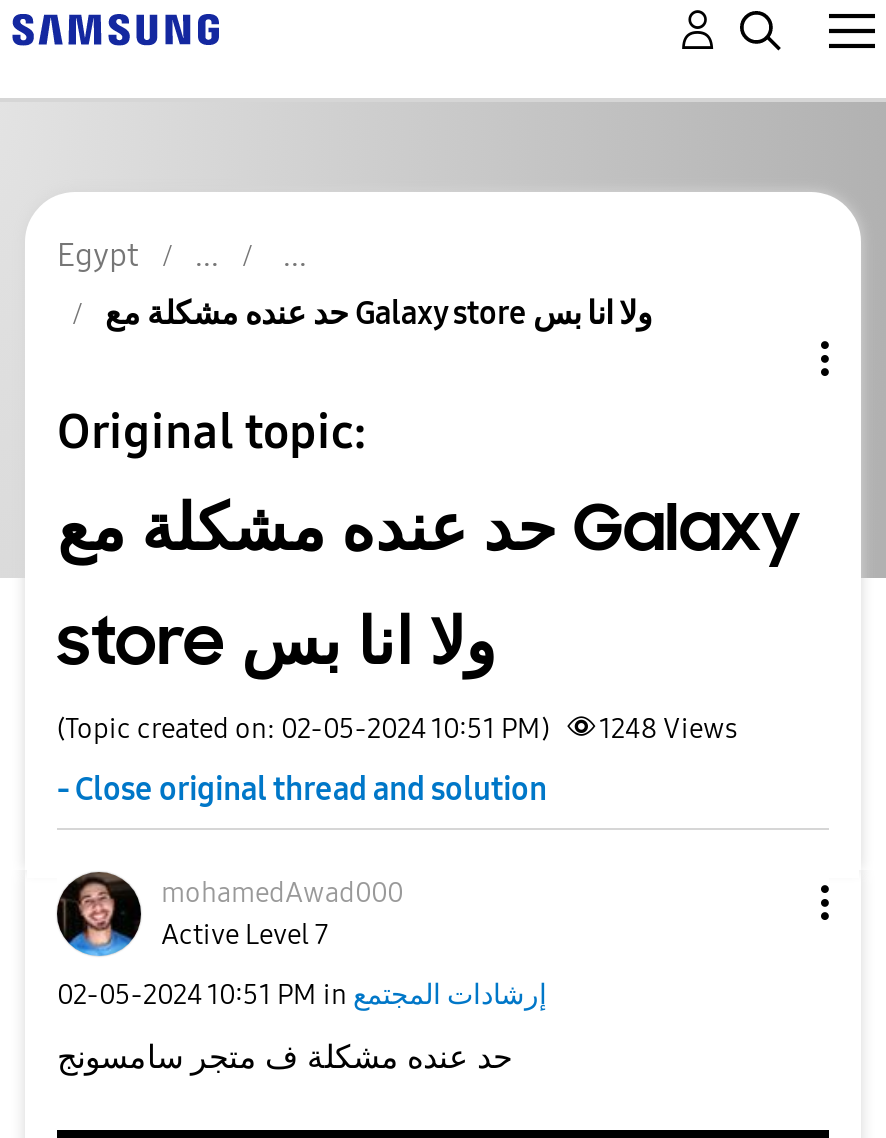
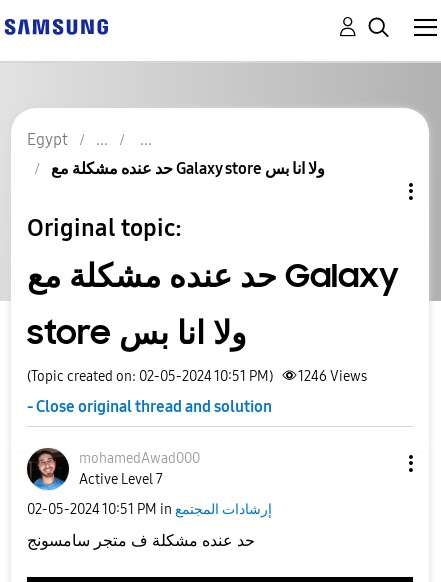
- (Topic created on: 02-05-2024 10:51 PM) 1248 Views
+ (Topic created on: 02-05-2024 10:51 PM) 1246 Views
